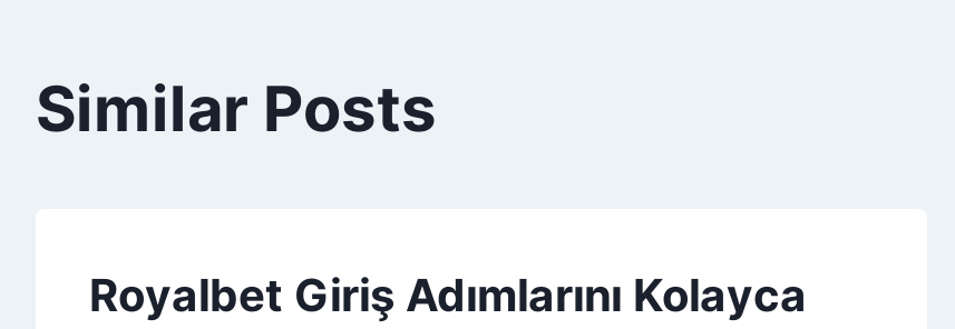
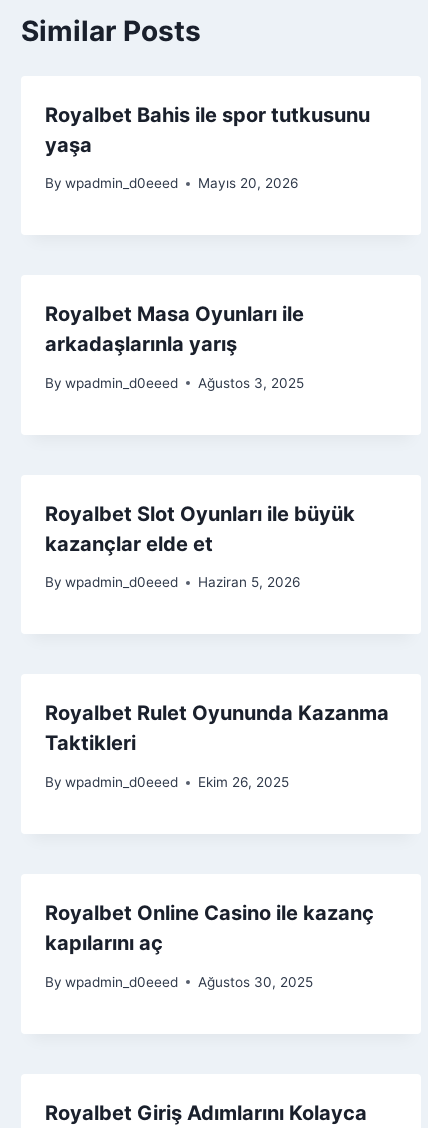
+ Royalbet Bahis ile spor tutkusunu
+ yaşa
+ By wpadmin_d0eeed
+ Mayıs 20, 2026

+ Royalbet Masa Oyunları ile
+ arkadaşlarınla yarış
+ By wpadmin_d0eeed
+ Ağustos 3, 2025

+ Royalbet Slot Oyunları ile büyük
+ kazançlar elde et
+ By wpadmin_d0eeed
+ Haziran 5, 2026

+ Royalbet Rulet Oyununda Kazanma
+ Taktikleri
+ By wpadmin_d0eeed
+ Ekim 26, 2025

+ Royalbet Online Casino ile kazanç
+ kapılarını aç
+ By wpadmin_d0eeed
+ Ağustos 30, 2025
